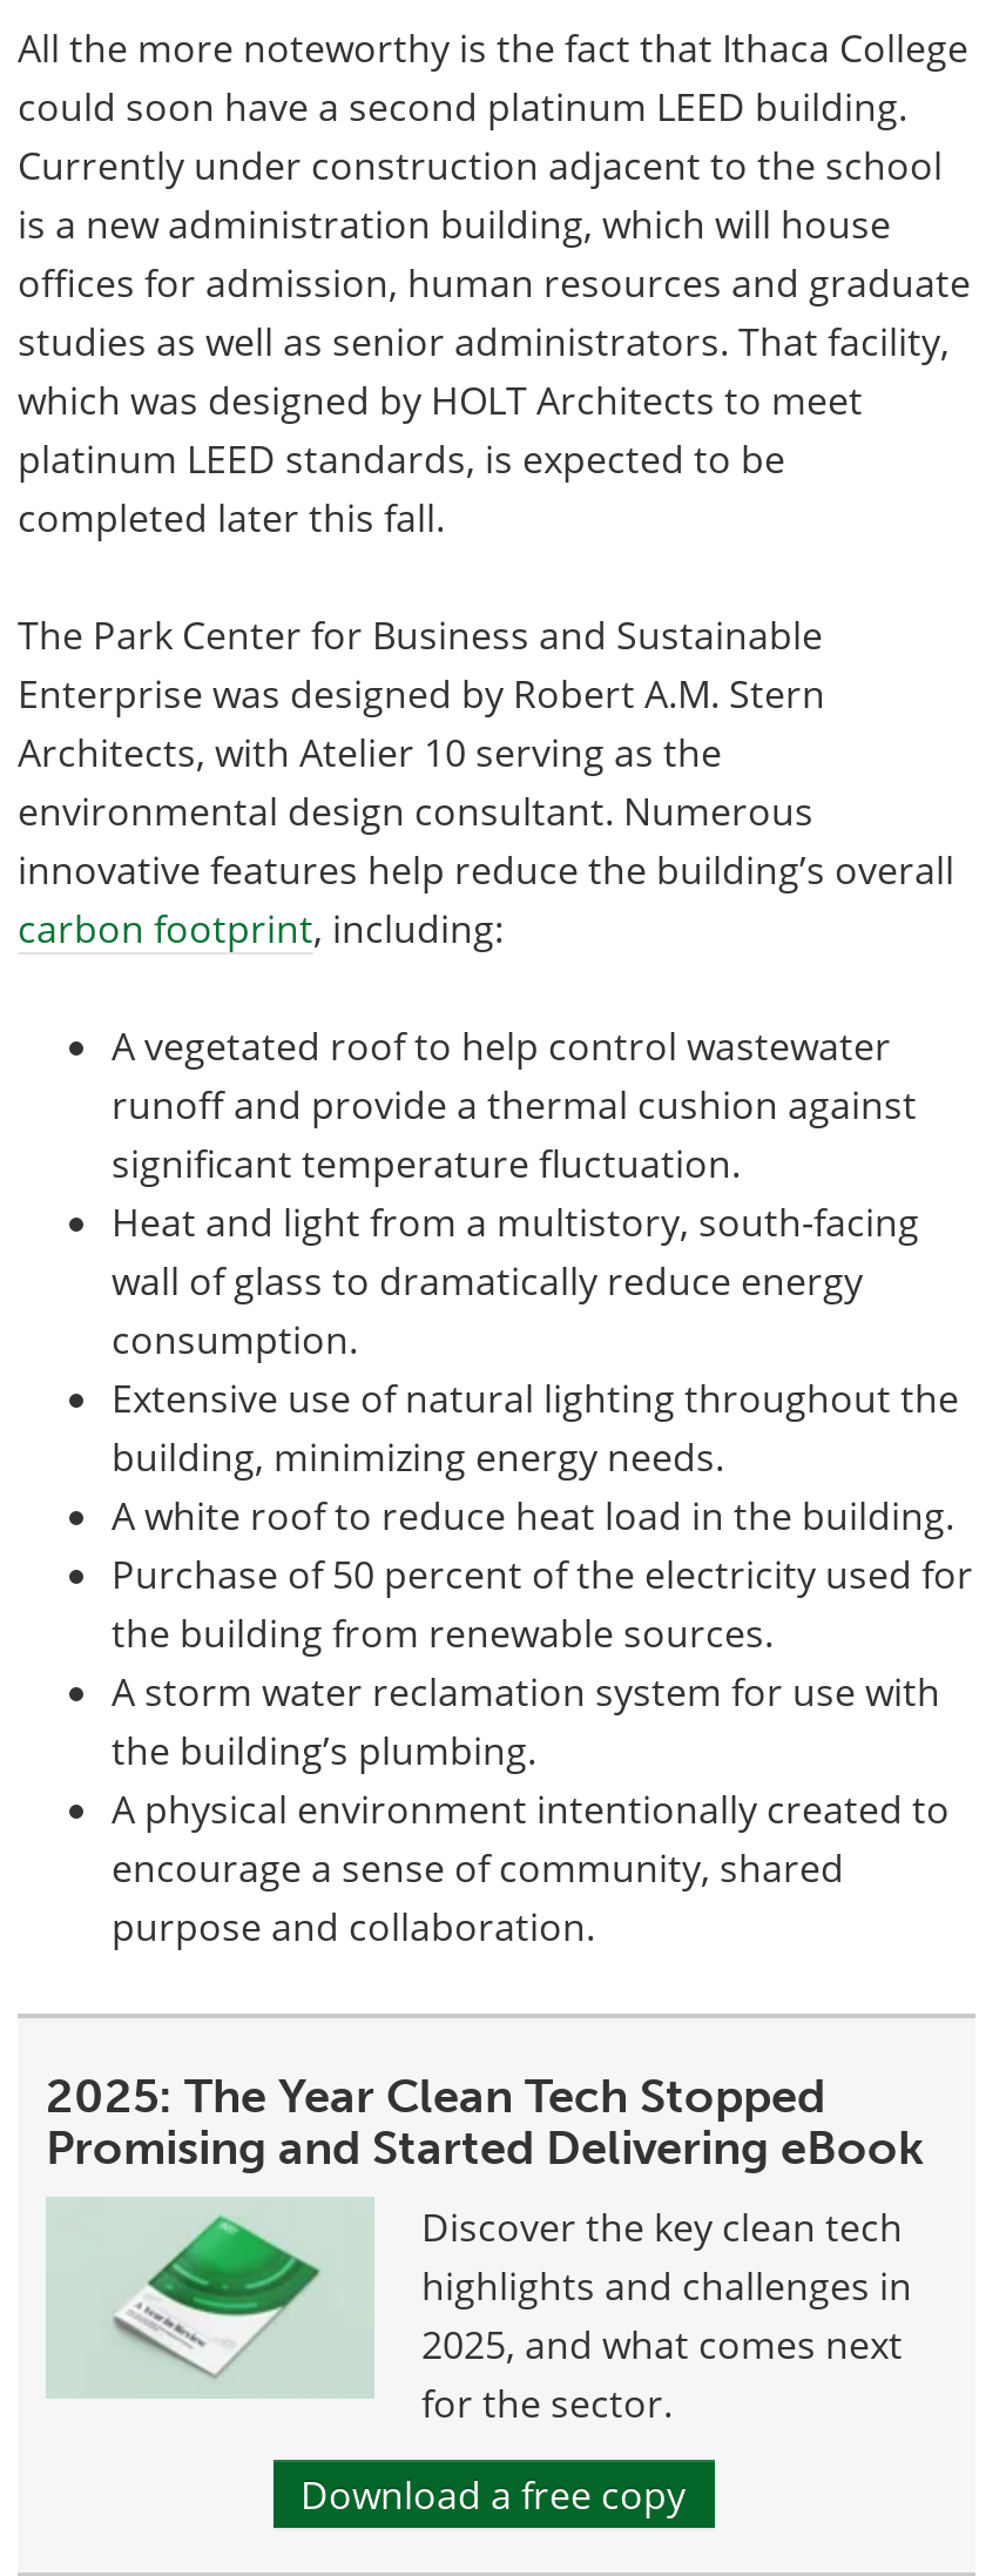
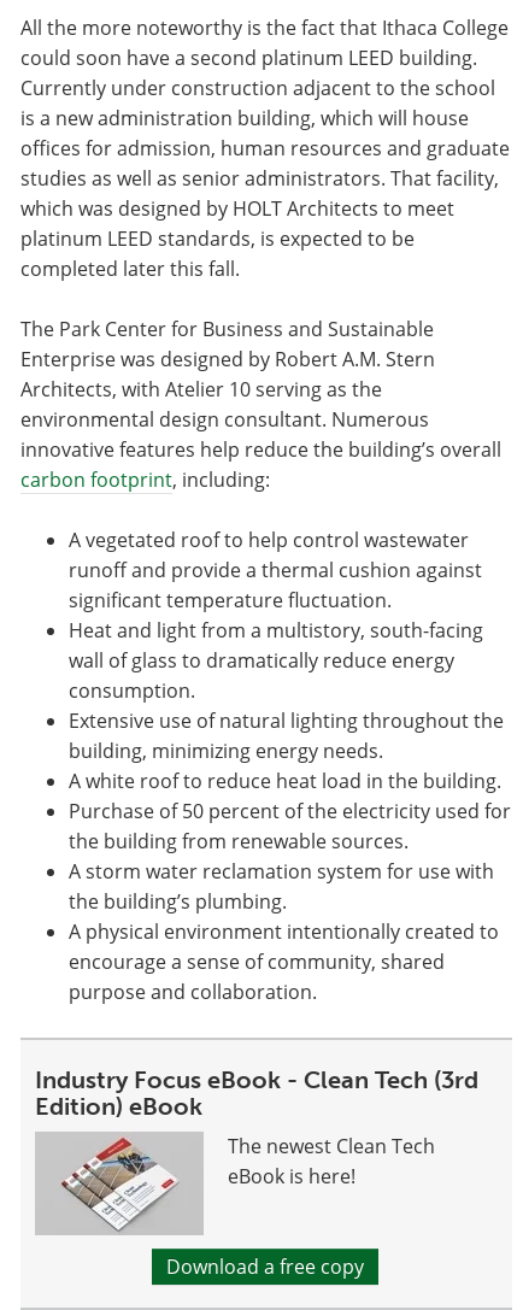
- [image]
- 2025: The Year Clean Tech Stopped
- Promising and Started Delivering eBook
- Discover the key clean tech
- highlights and challenges in
- 2025, and what comes next
- for the sector.
+ [image]
+ Industry Focus eBook - Clean Tech (3rd
+ Edition) eBook
+ The newest Clean Tech
+ eBook is here!
